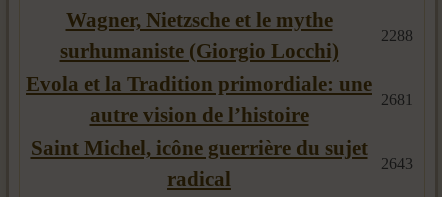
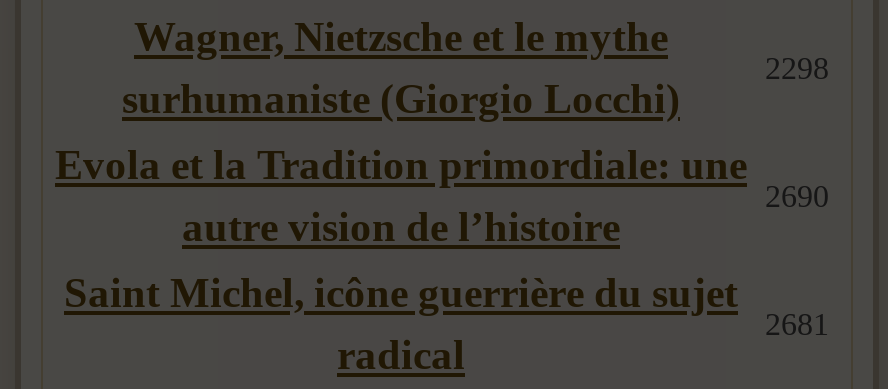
- 2288
+ 2298

- 2681
+ 2690

- 2643
+ 2681
